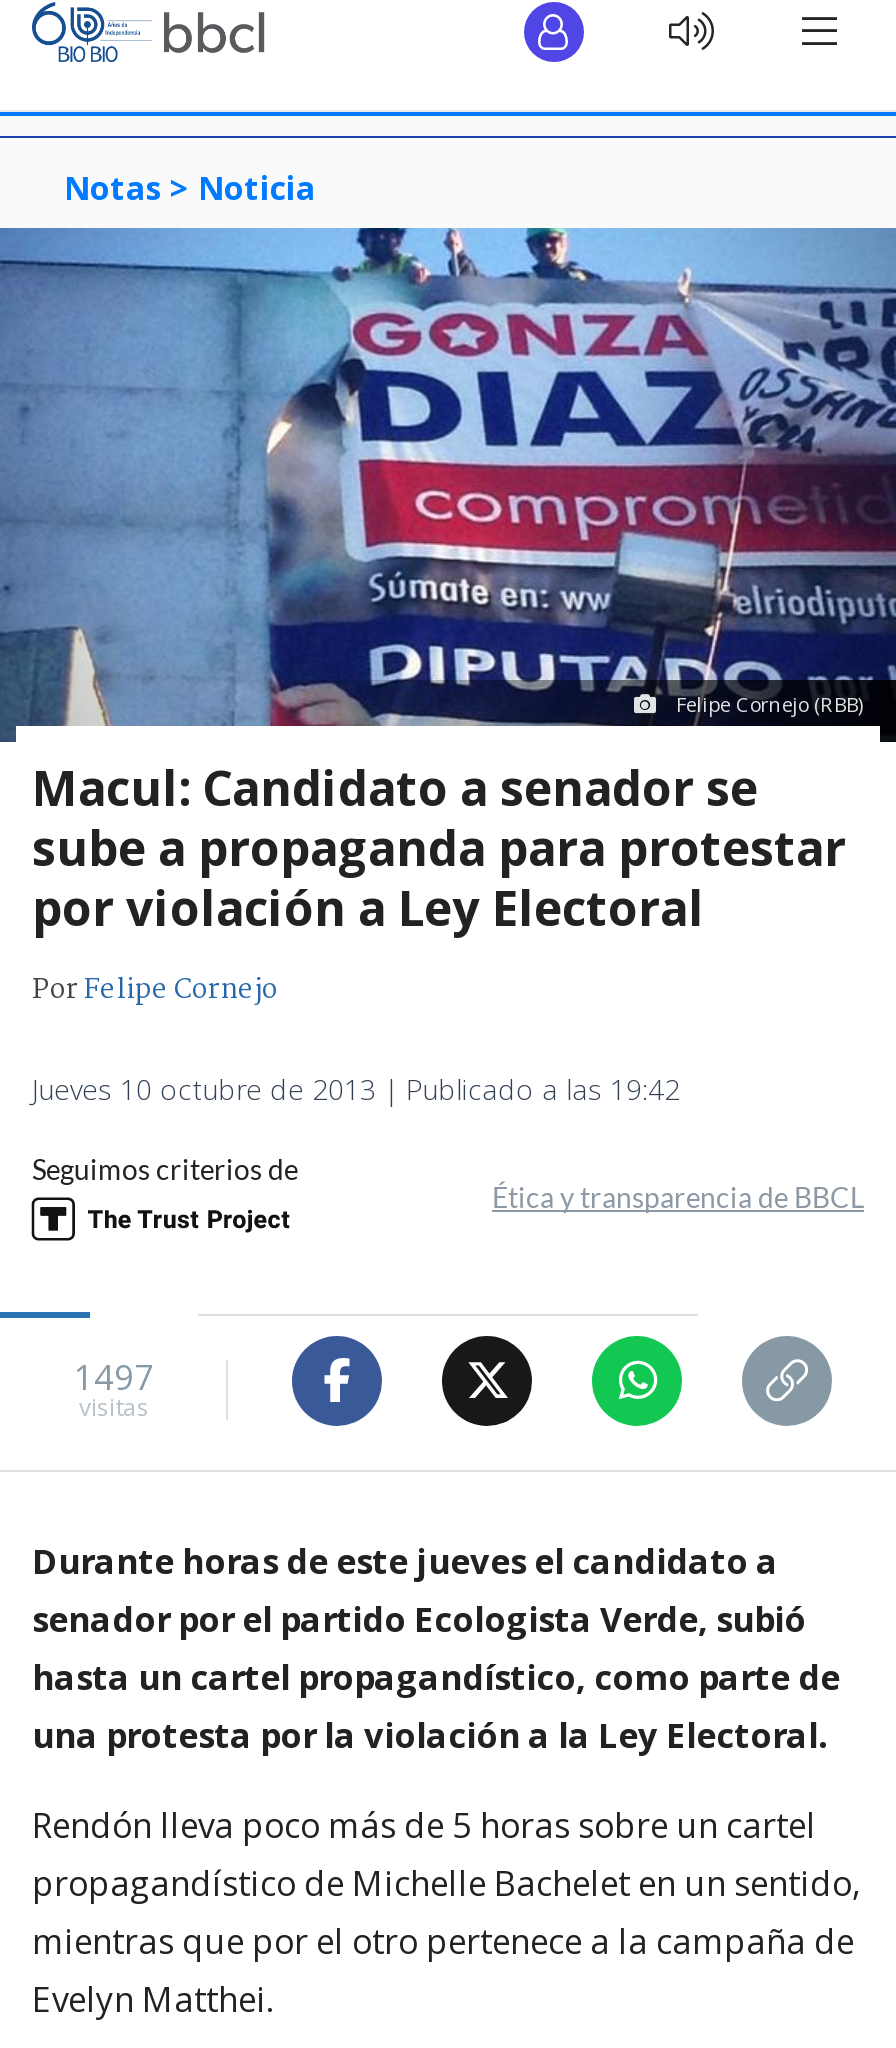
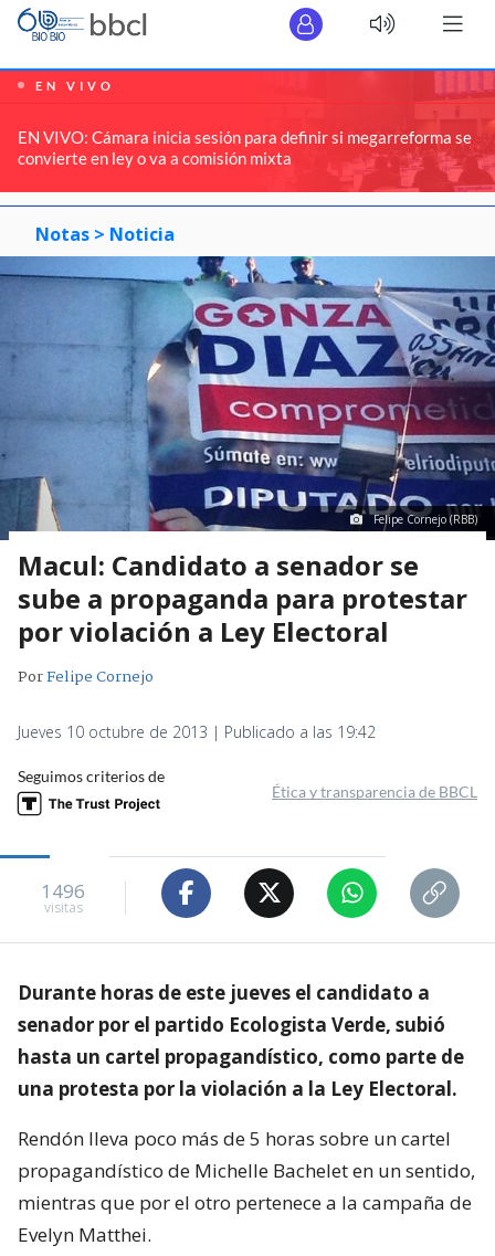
+ [image]
+ EN VIVO
+ EN VIVO: Cámara inicia sesión para definir si megarreforma se
+ convierte en ley o va a comisión mixta

- 1497
+ 1496
